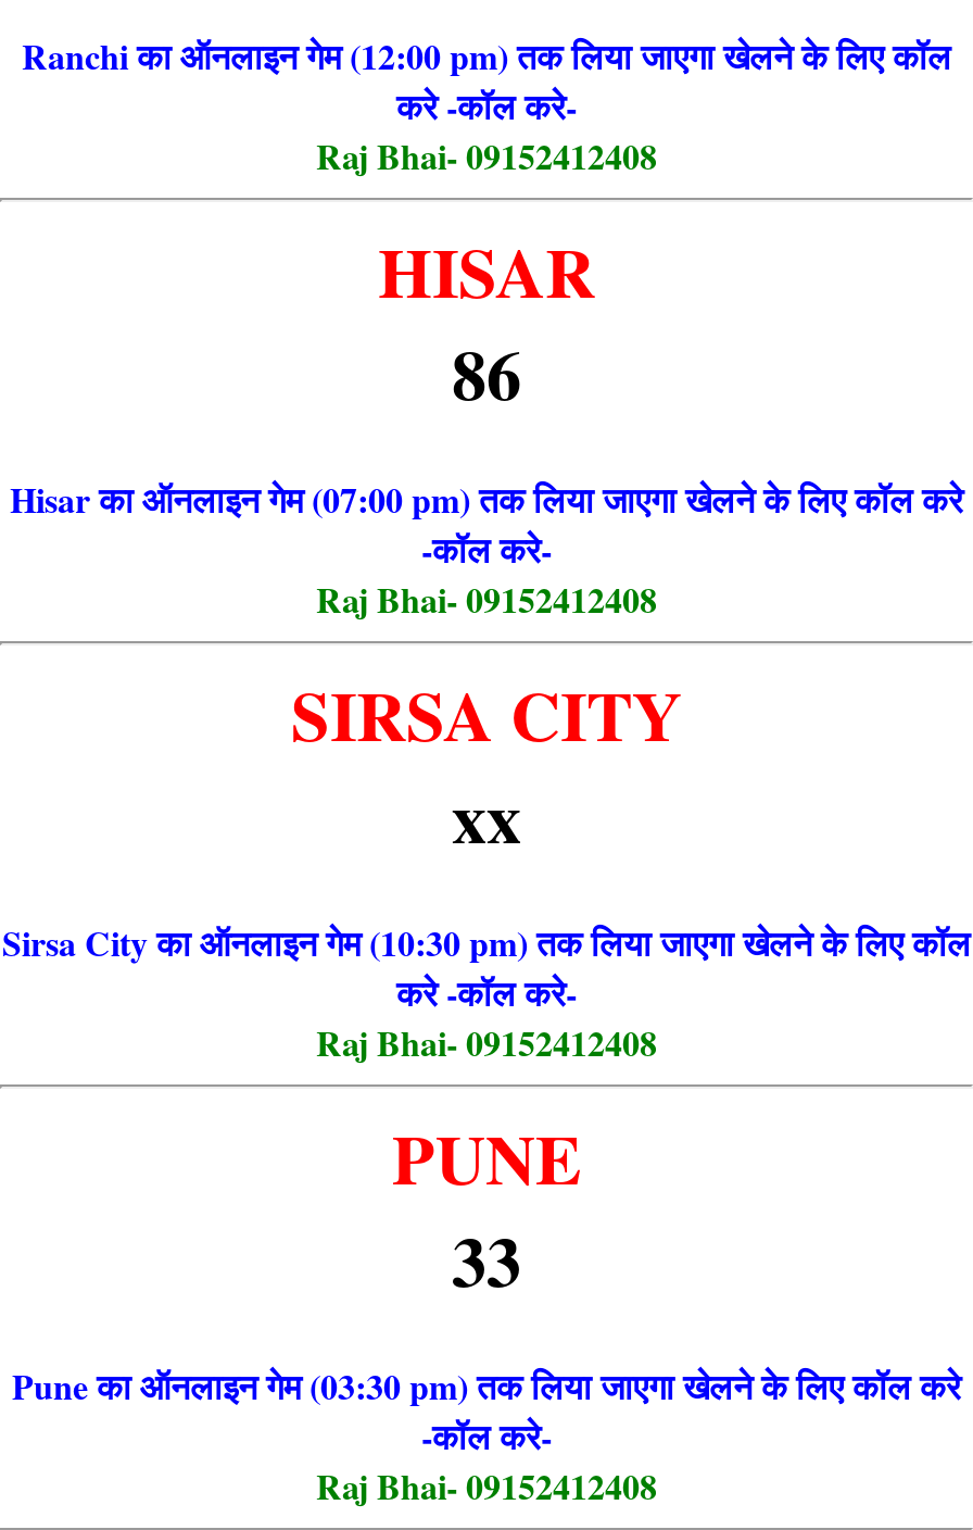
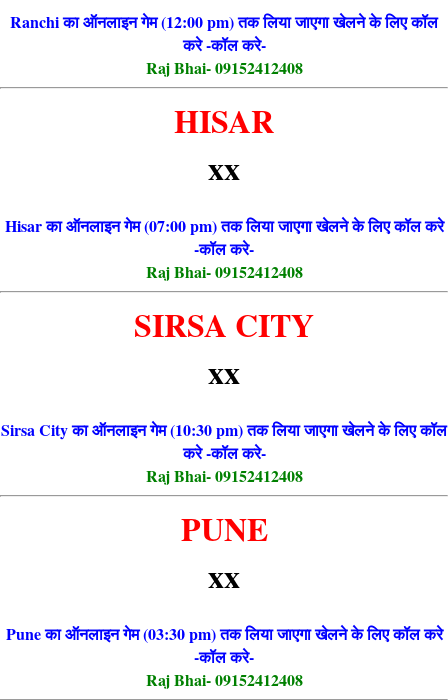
- 86
+ xx

- 33
+ xx
